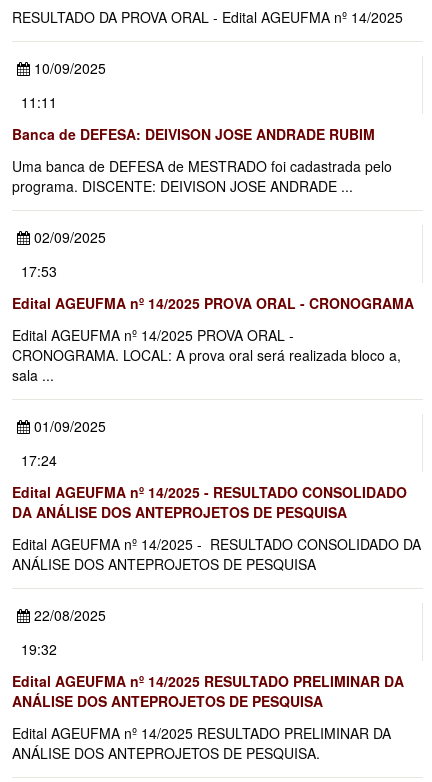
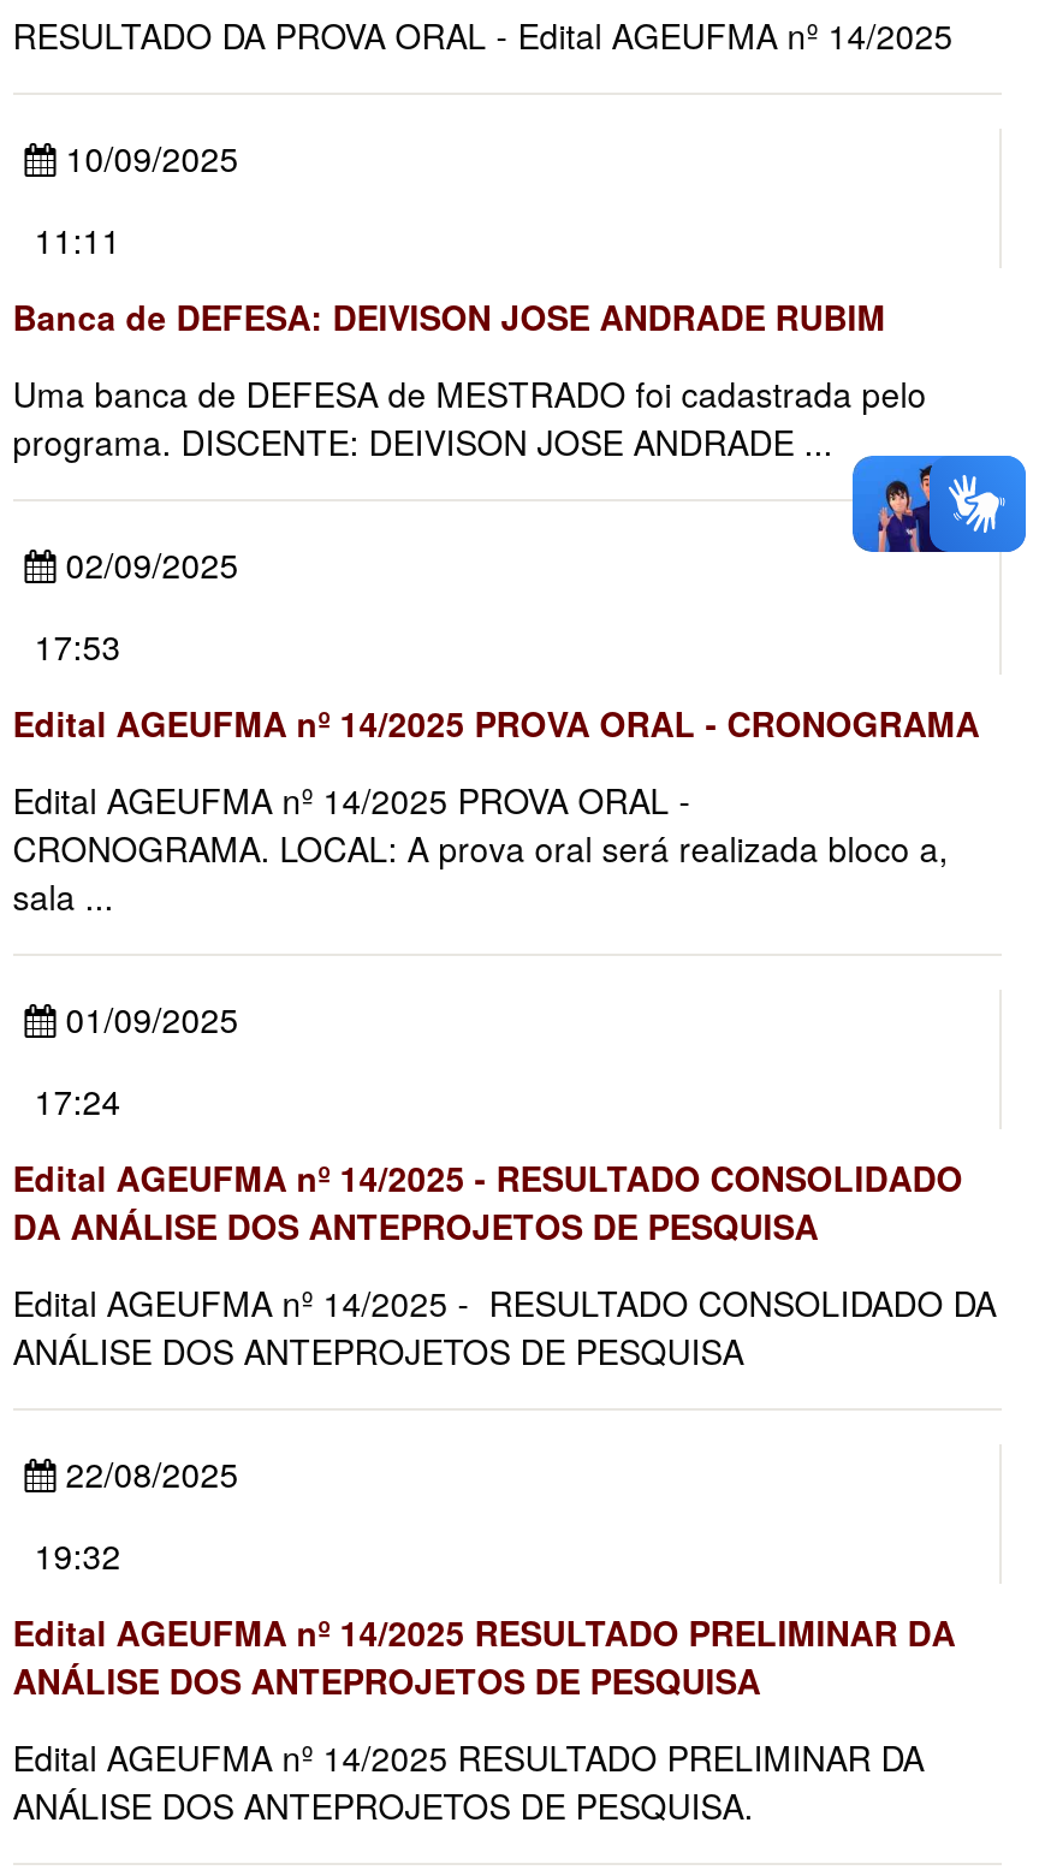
+ [image]
